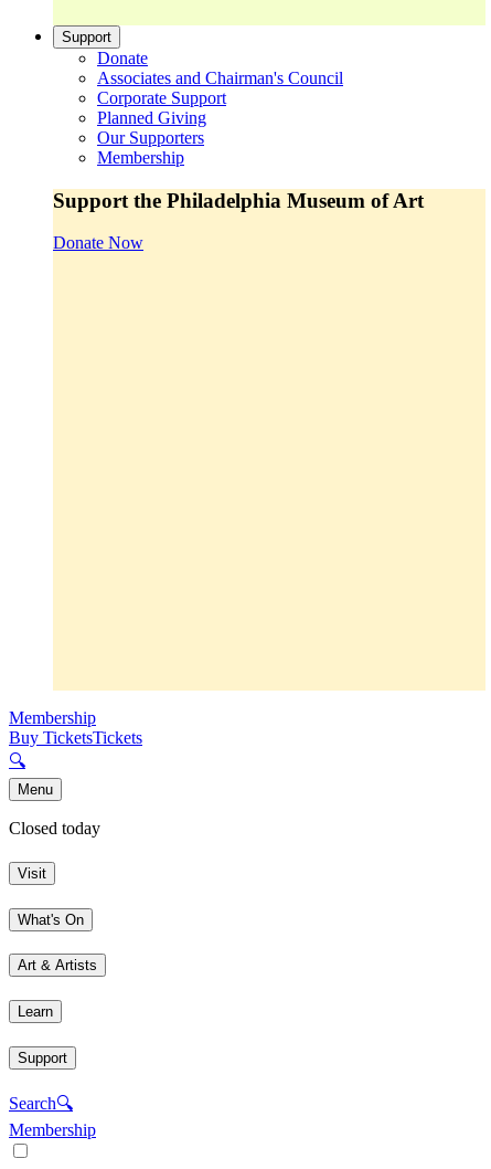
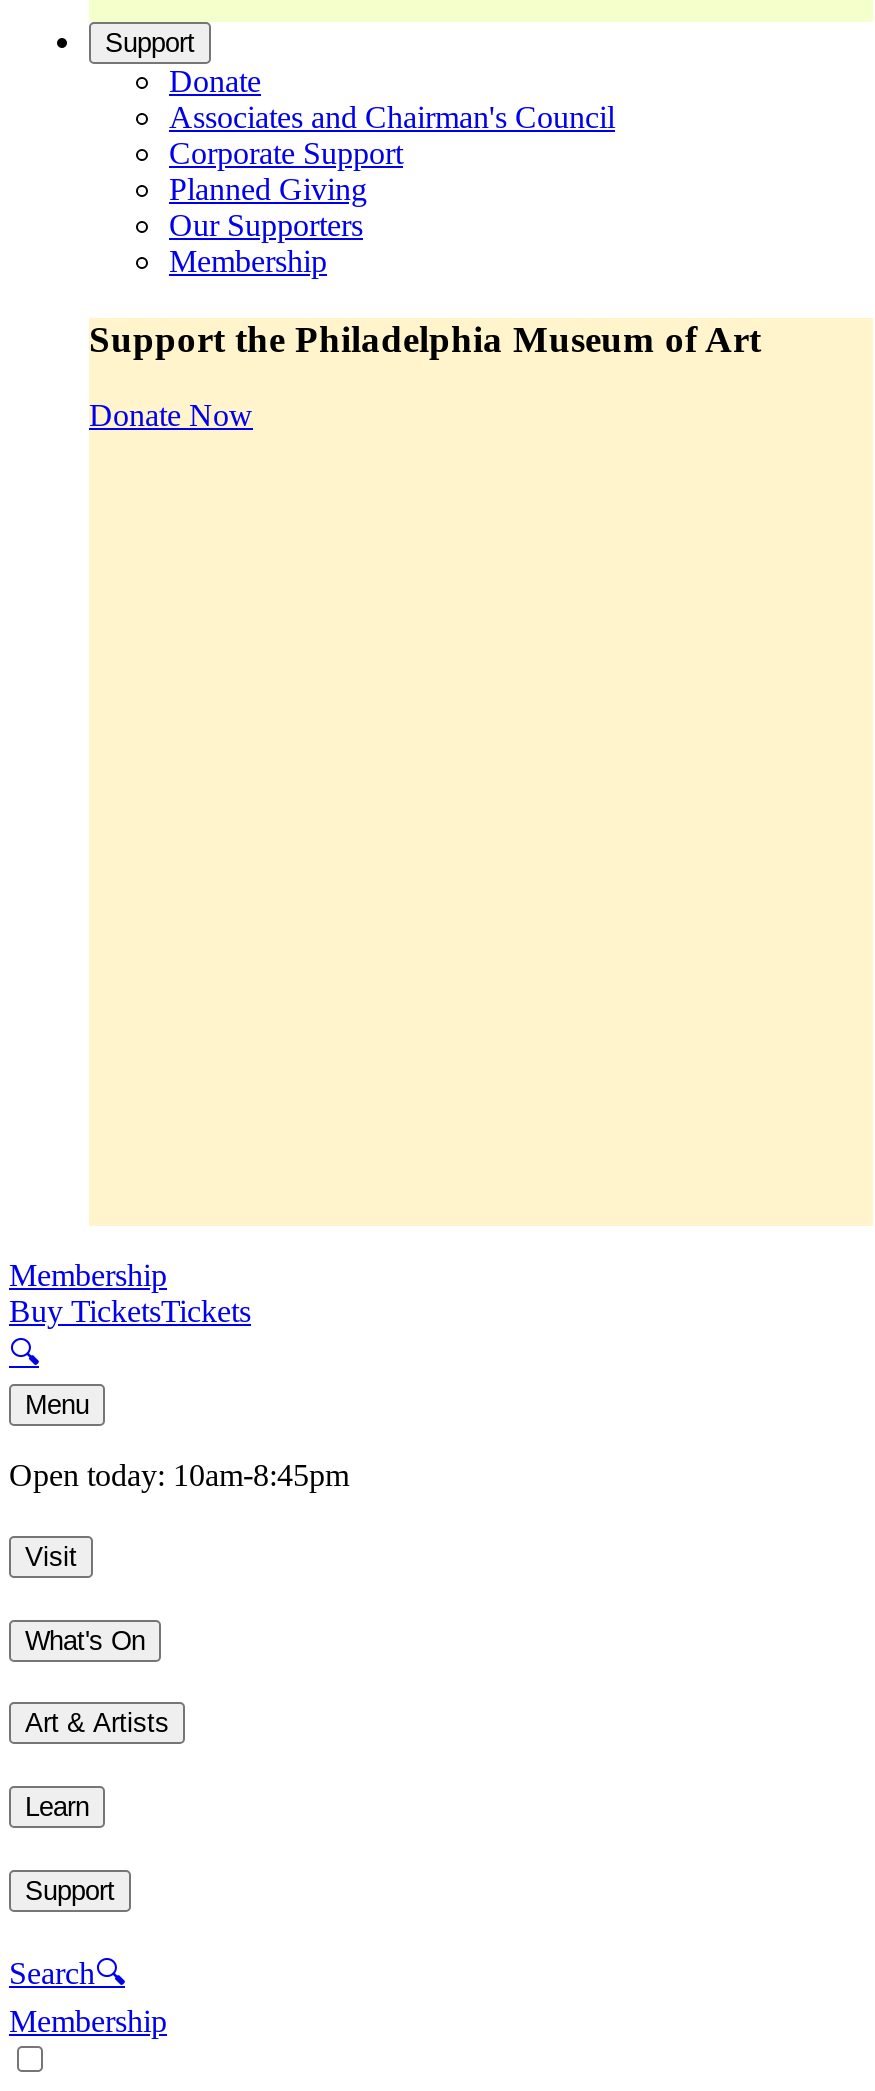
- Closed today
+ Open today: 10am-8:45pm
